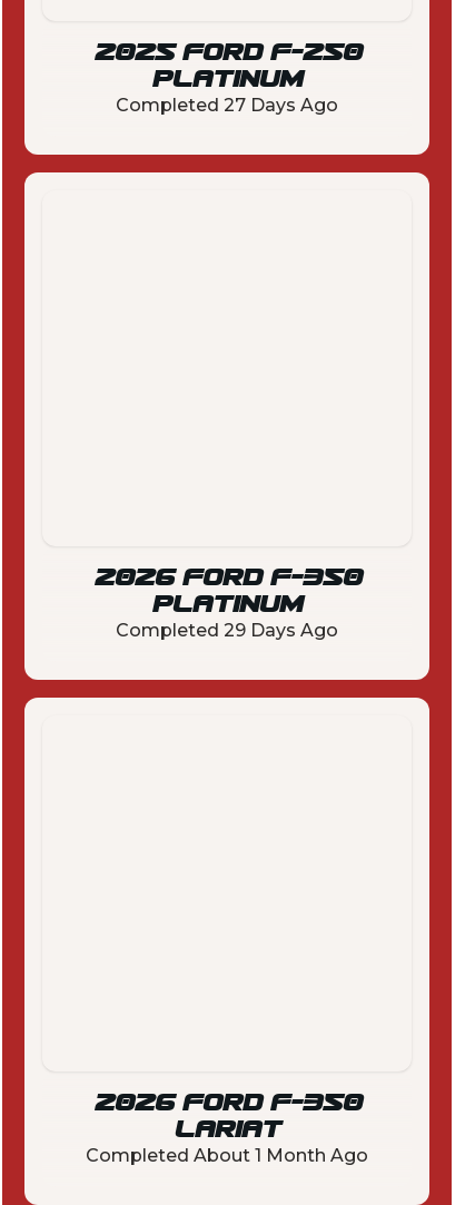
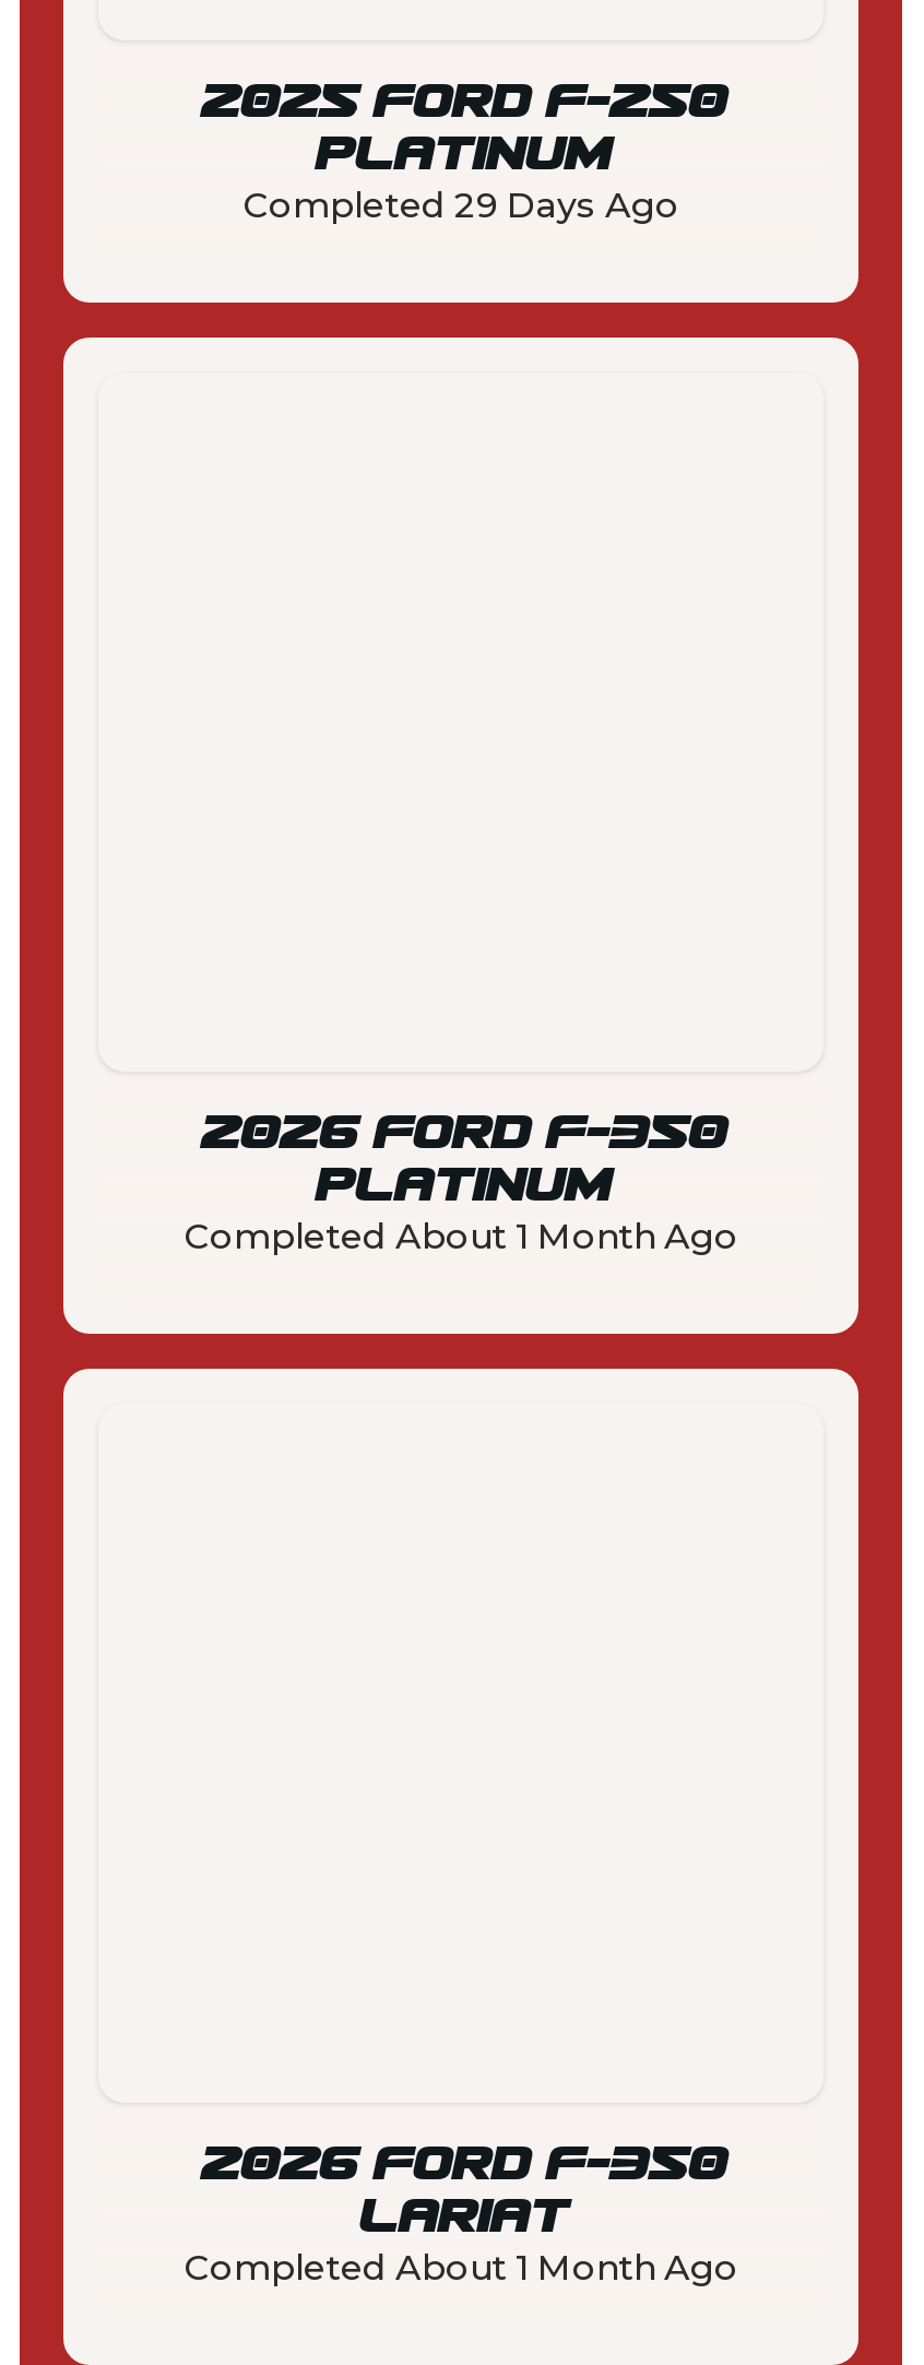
- Completed 27 Days Ago

+ Completed About 1 Month Ago

moved up: Completed 29 Days Ago
